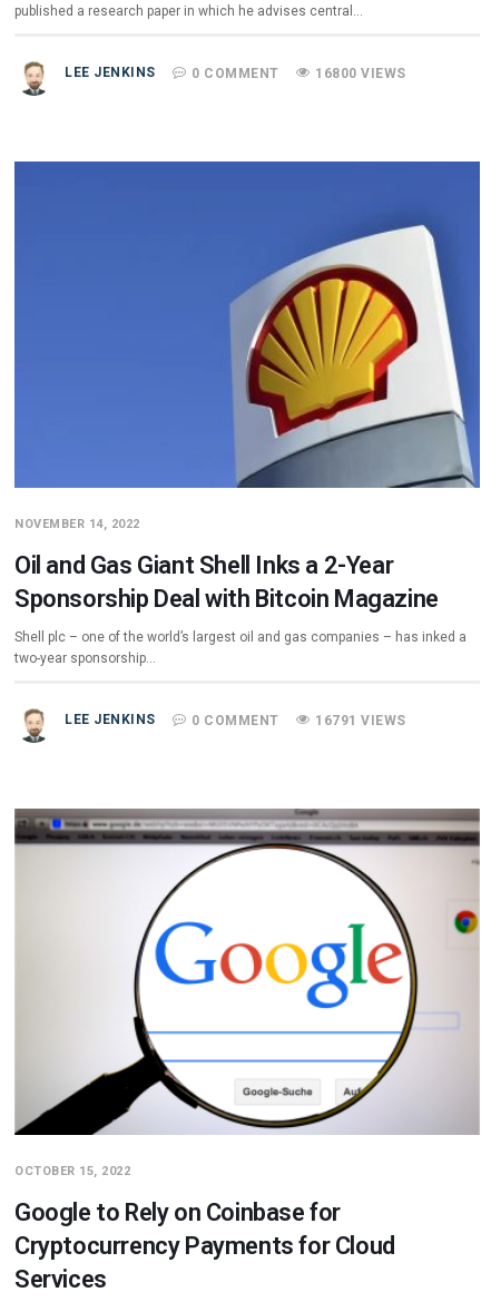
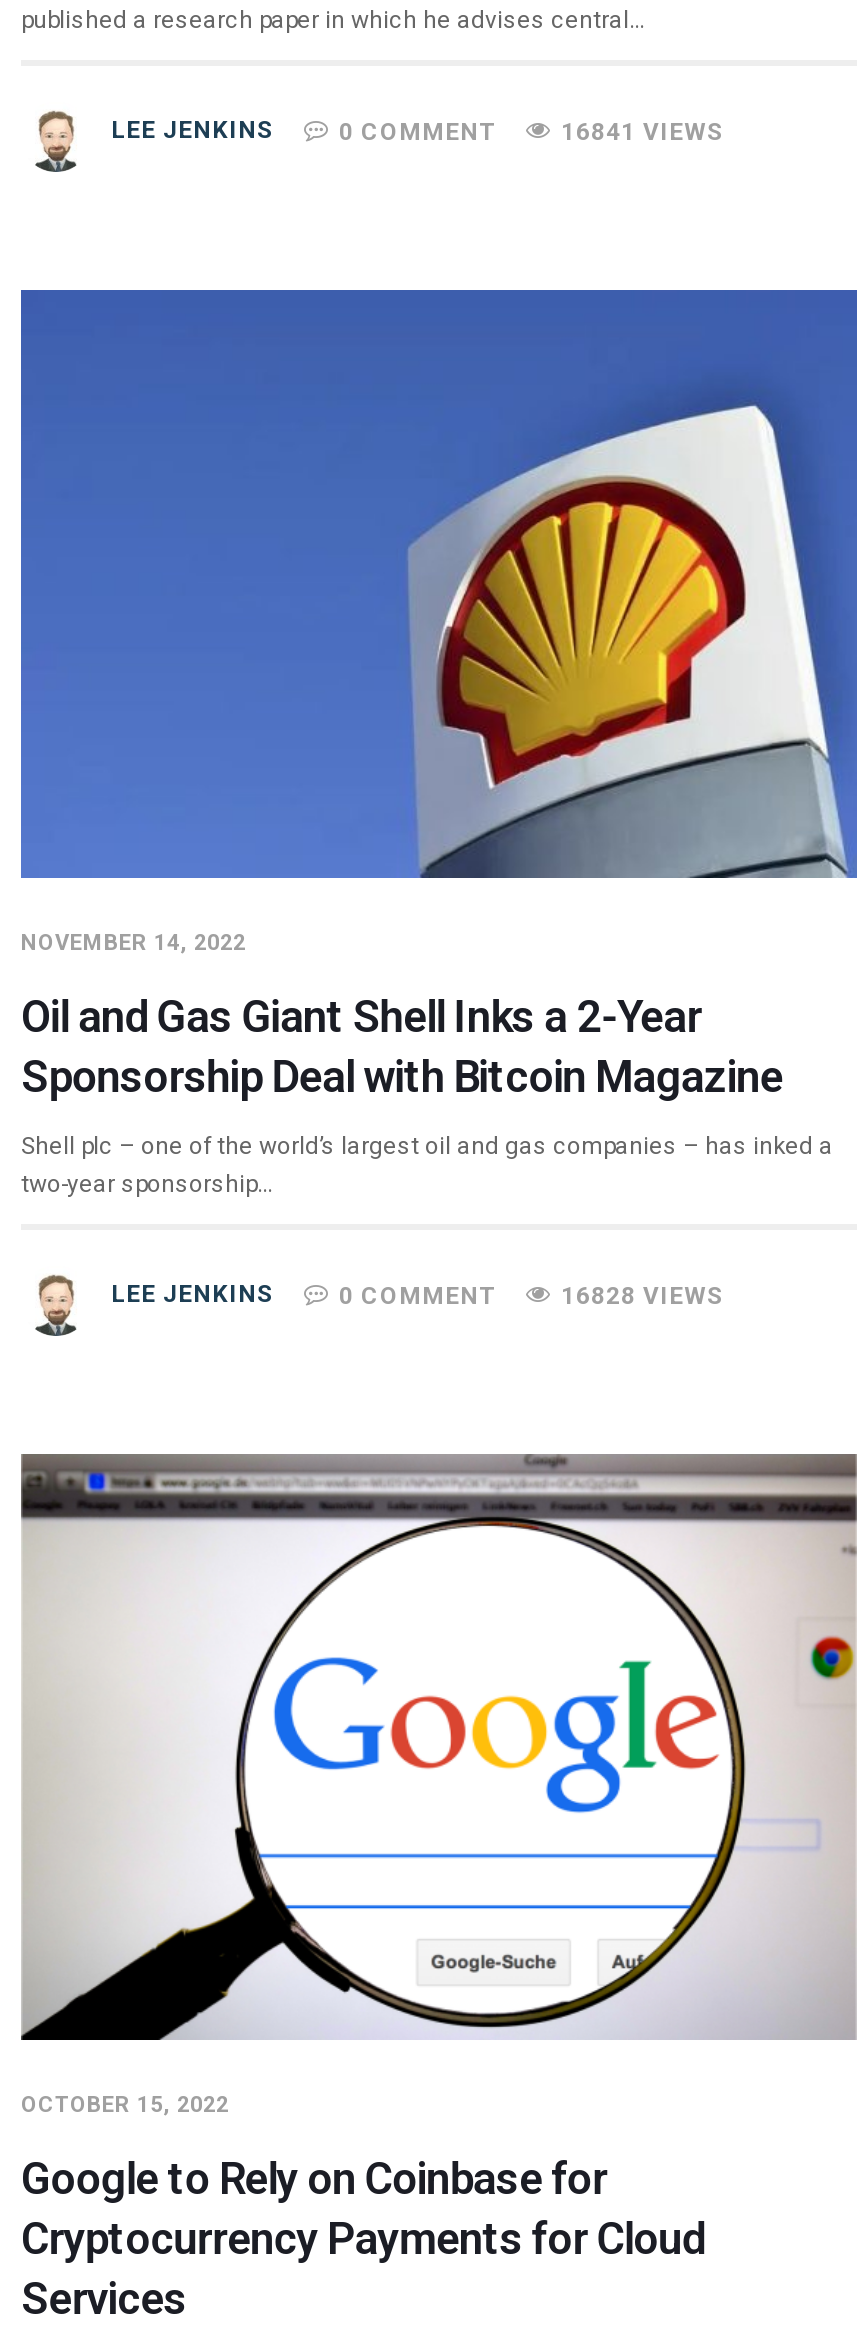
- 16800 VIEWS
+ 16841 VIEWS

- 16791 VIEWS
+ 16828 VIEWS
